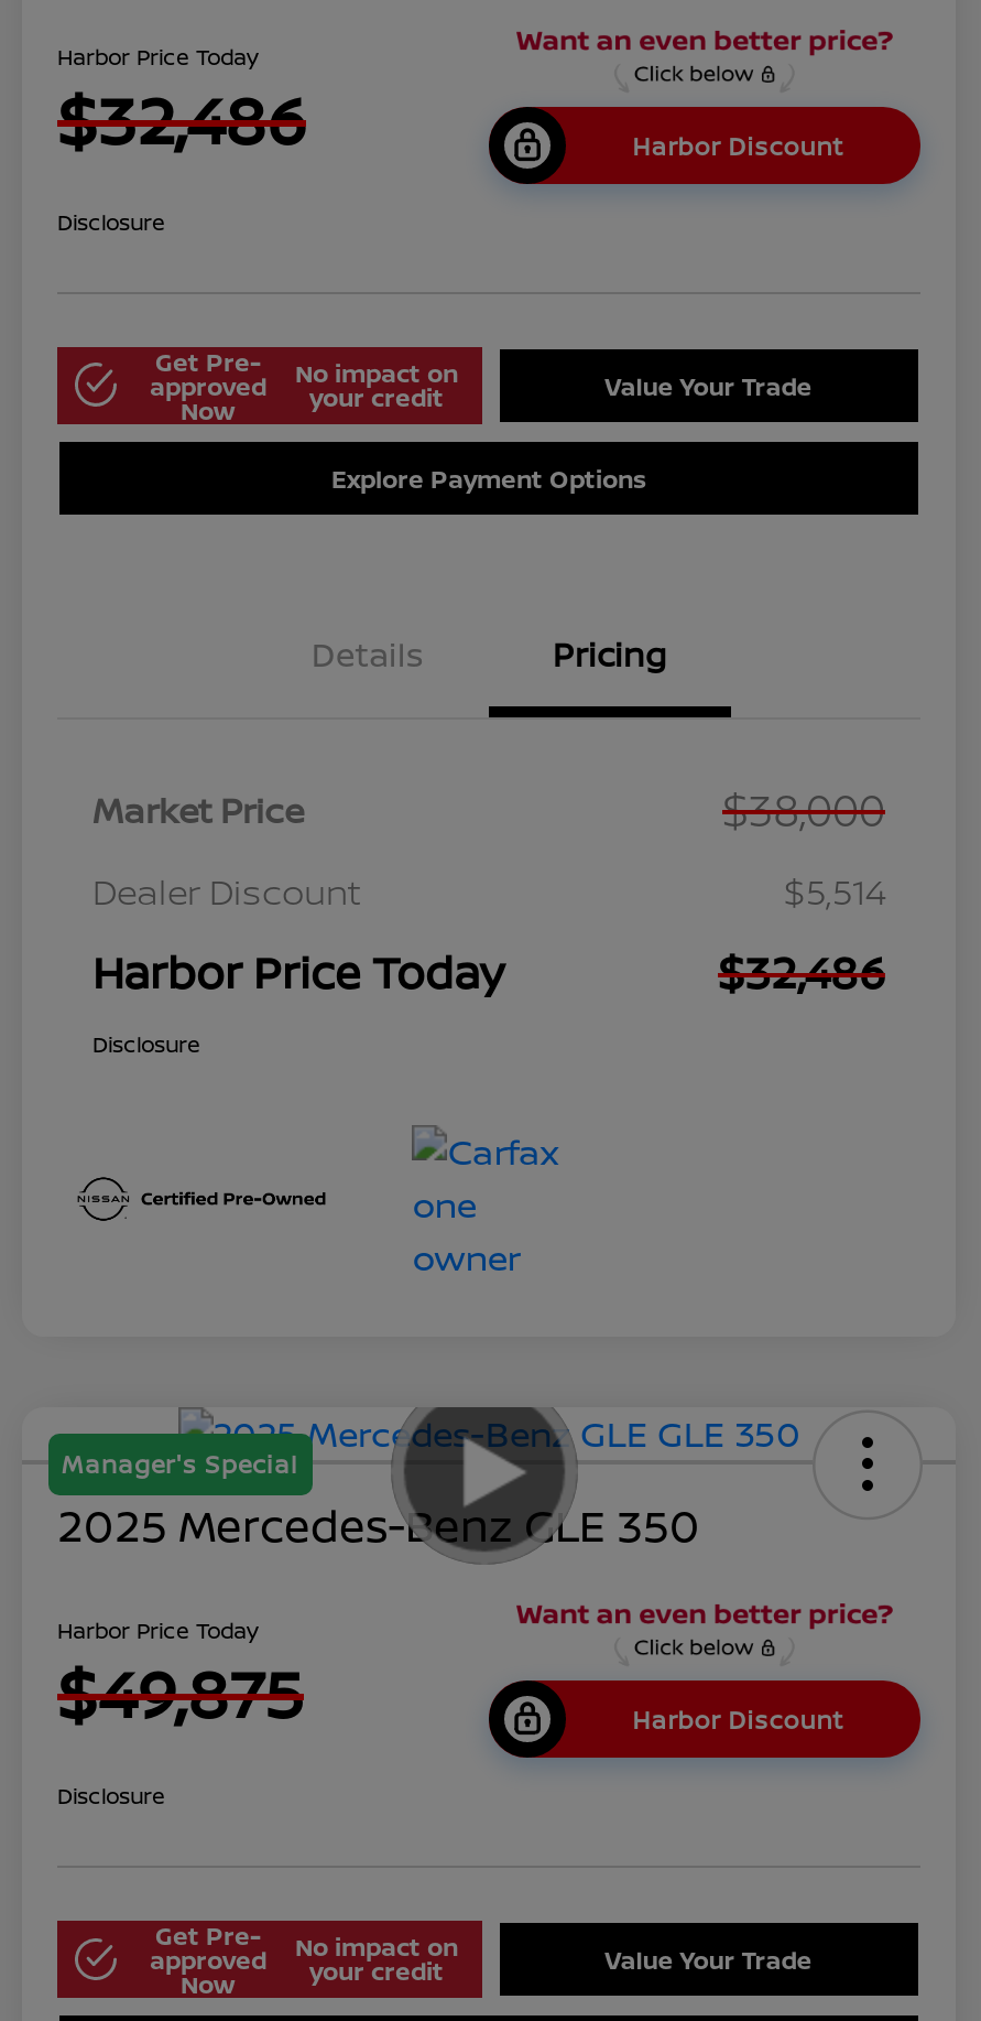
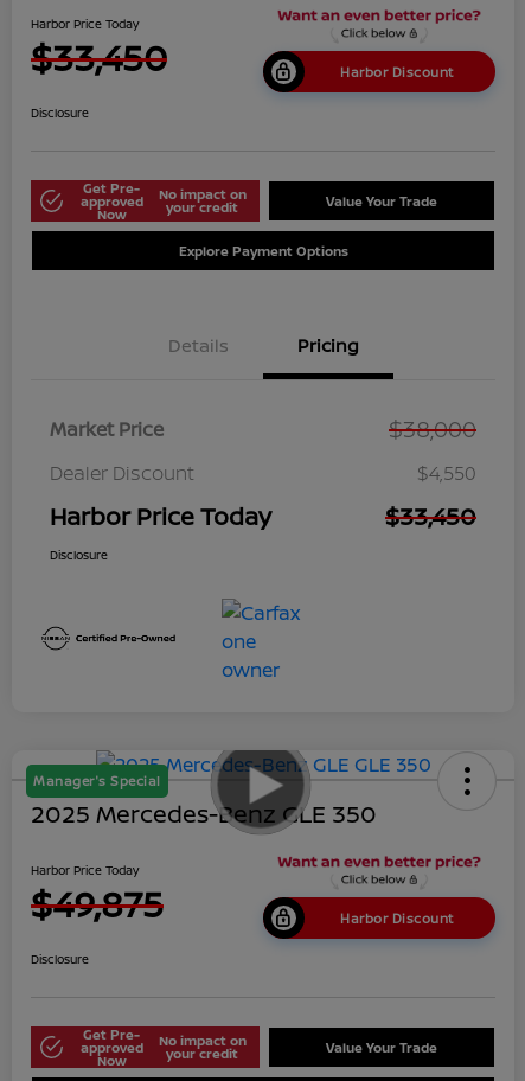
- $32,486
+ $33,450

- $5,514
+ $4,550

- $32,486
+ $33,450
